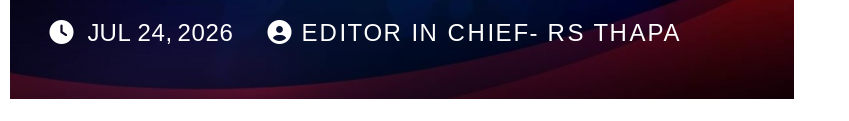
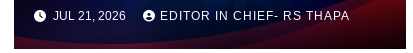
- JUL 24, 2026
+ JUL 21, 2026
